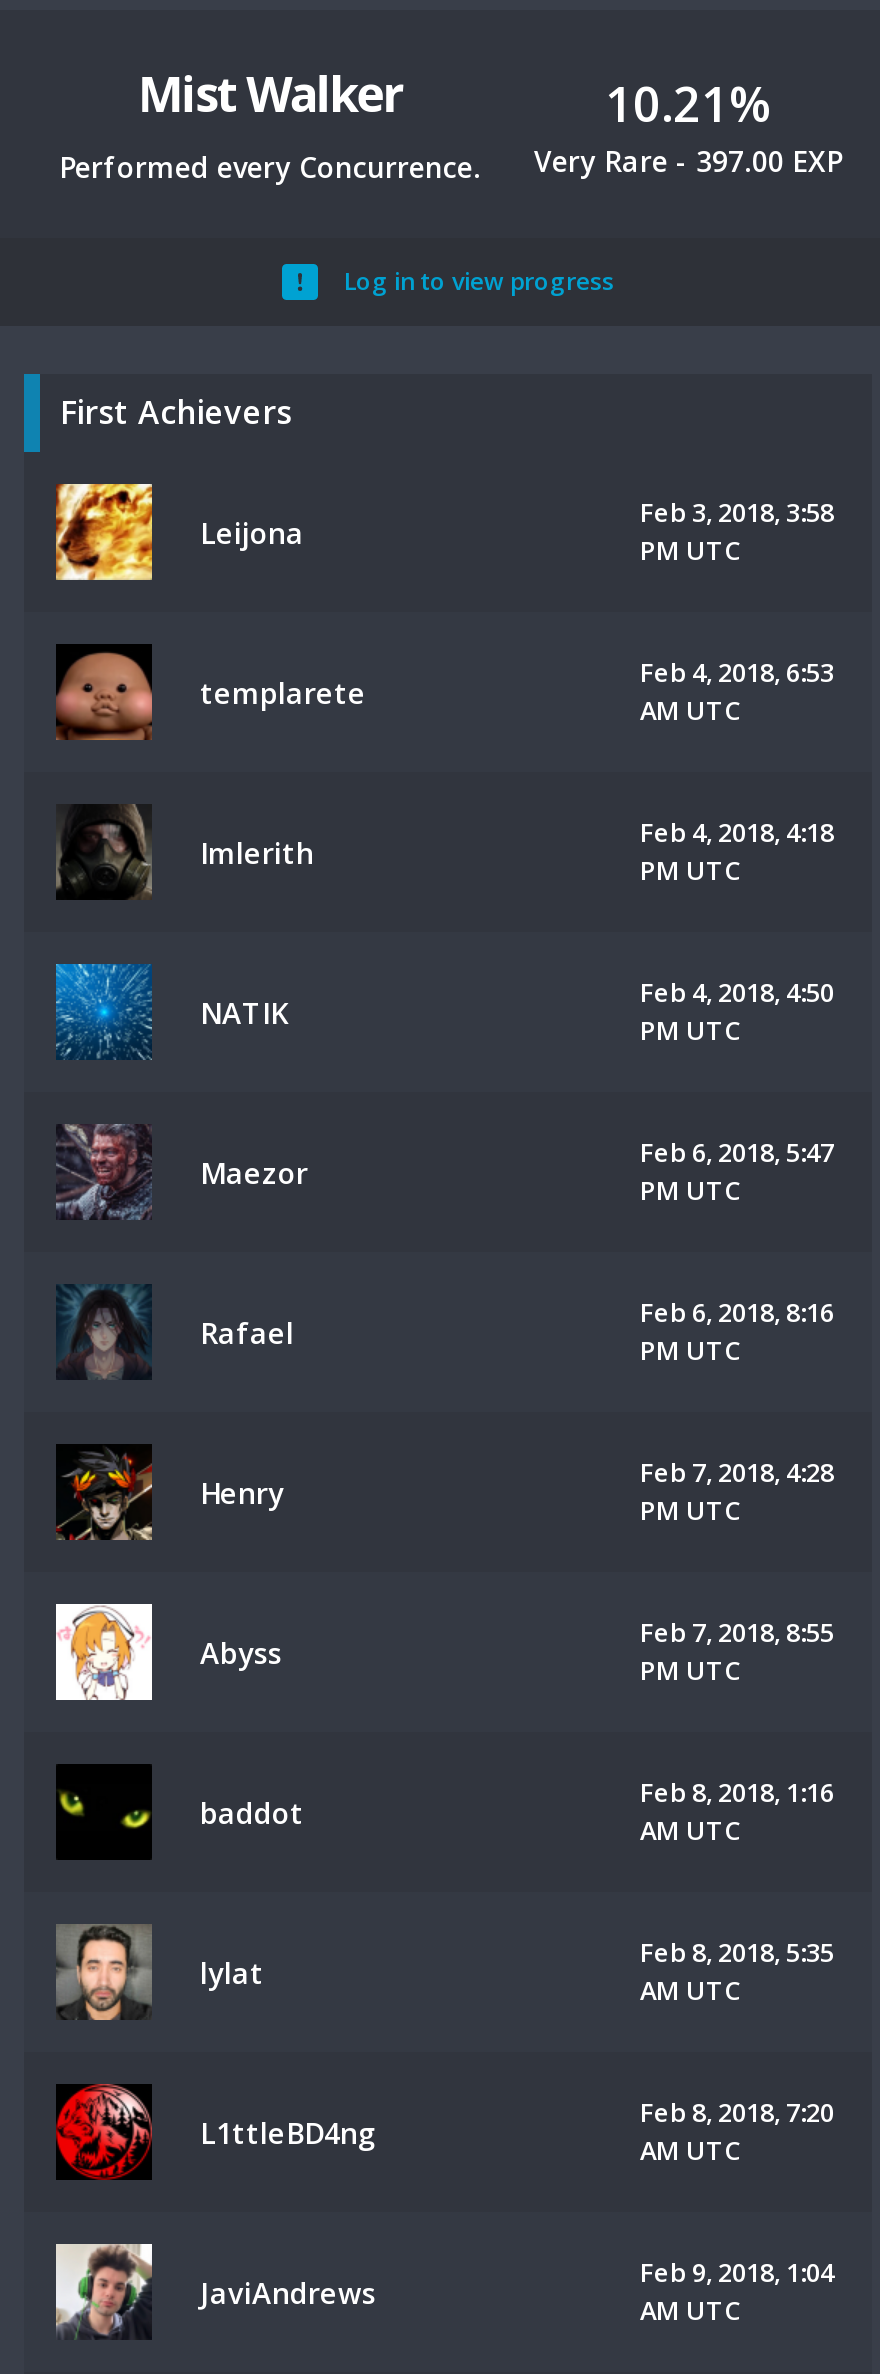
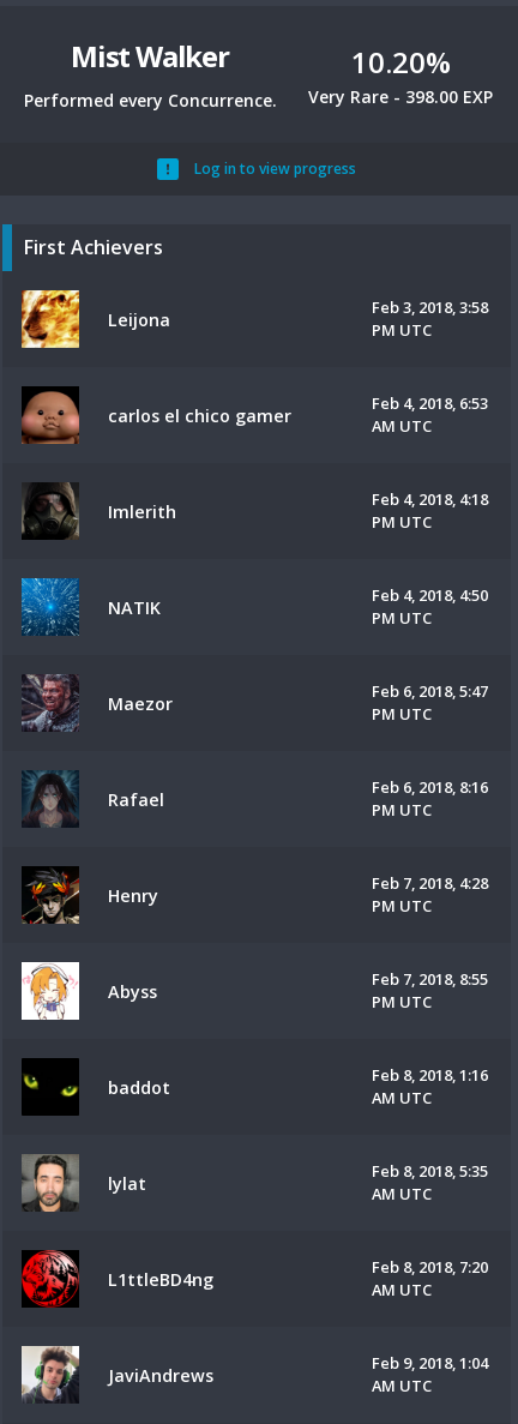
- 10.21%
+ 10.20%

- Performed every Concurrence. Very Rare - 397.00 EXP
+ Performed every Concurrence. Very Rare - 398.00 EXP

- templarete
+ carlos el chico gamer
